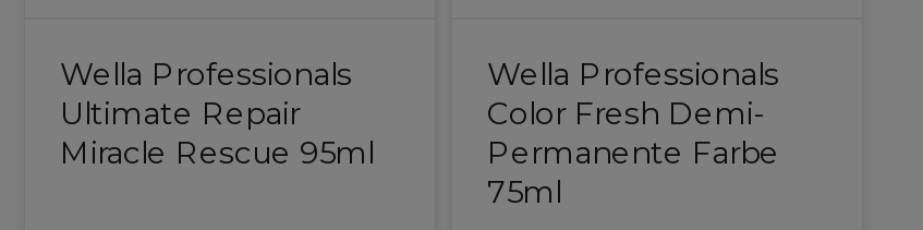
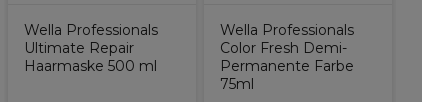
- Miracle Rescue 95ml
+ Haarmaske 500 ml
